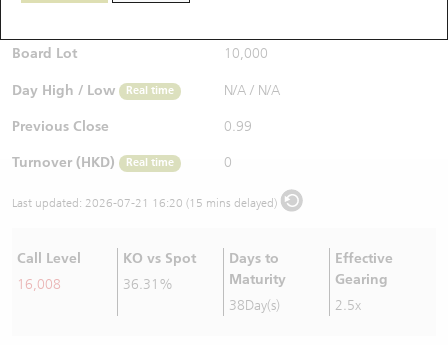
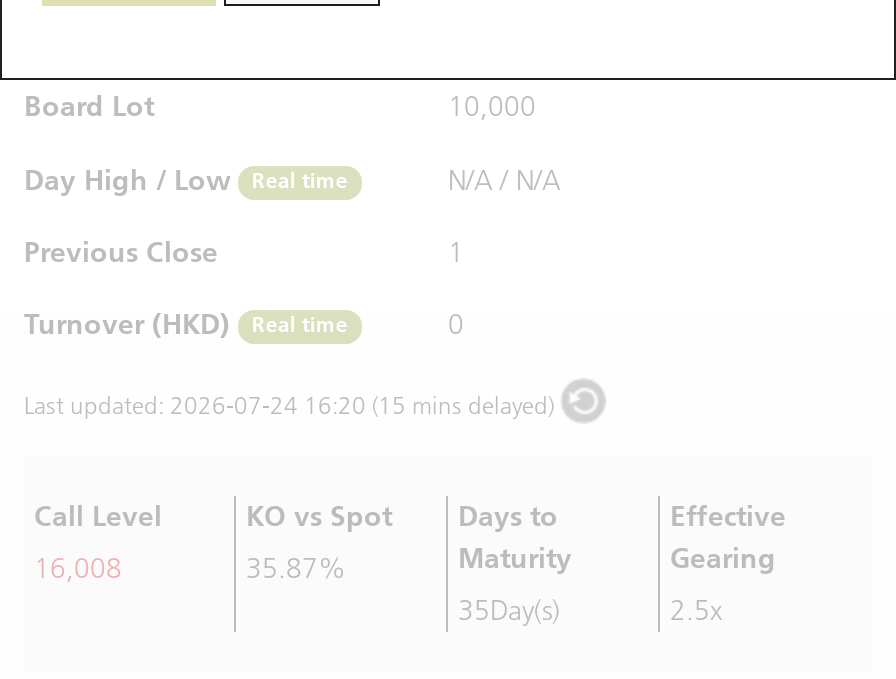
- 0.99
+ 1

- Last updated: 2026-07-21 16:20 (15 mins delayed)
+ Last updated: 2026-07-24 16:20 (15 mins delayed)

- 36.31%
+ 35.87%

- 38Day(s)
+ 35Day(s)
